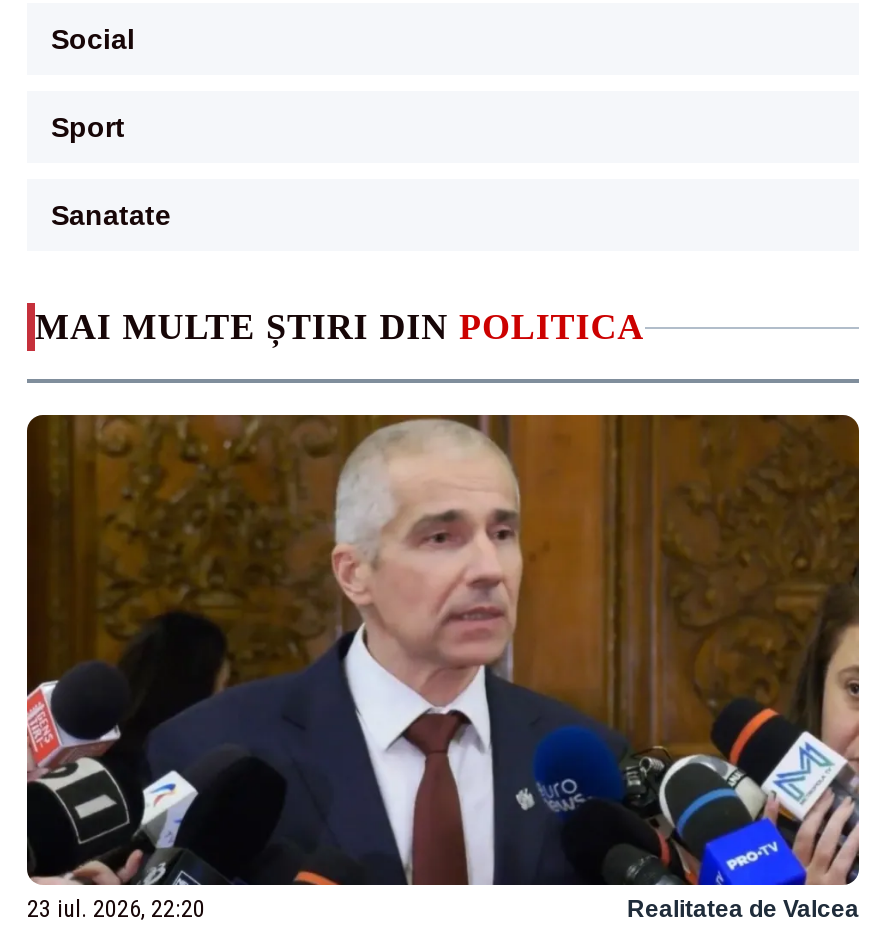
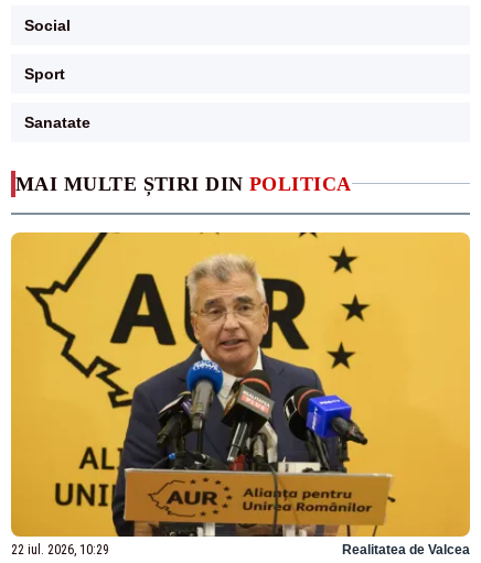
- [image]
- 23 iul. 2026, 22:20
+ [image]
+ 22 iul. 2026, 10:29
